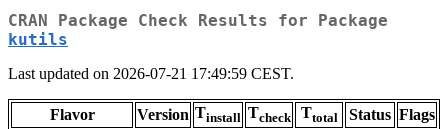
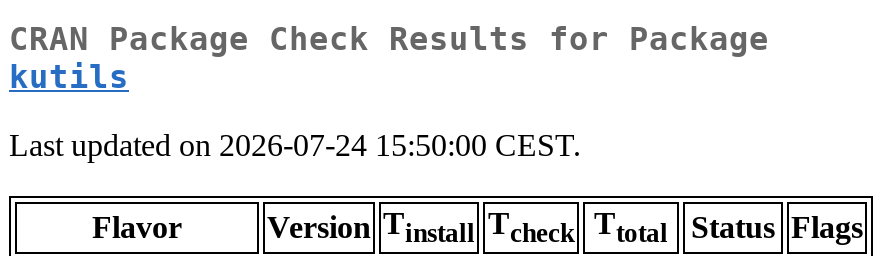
- Last updated on 2026-07-21 17:49:59 CEST.
+ Last updated on 2026-07-24 15:50:00 CEST.
